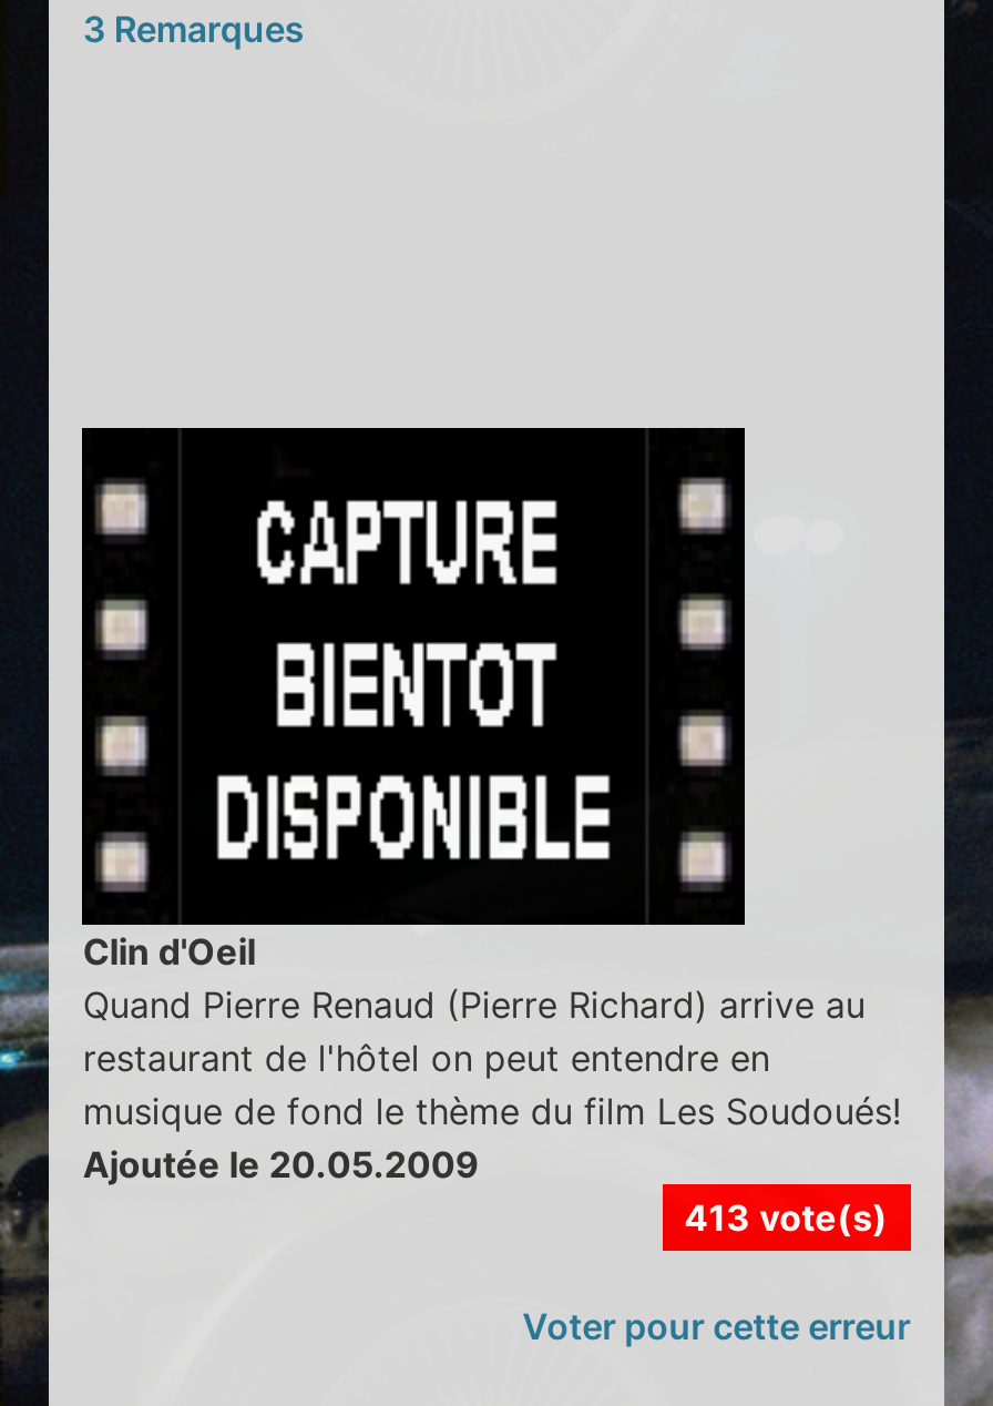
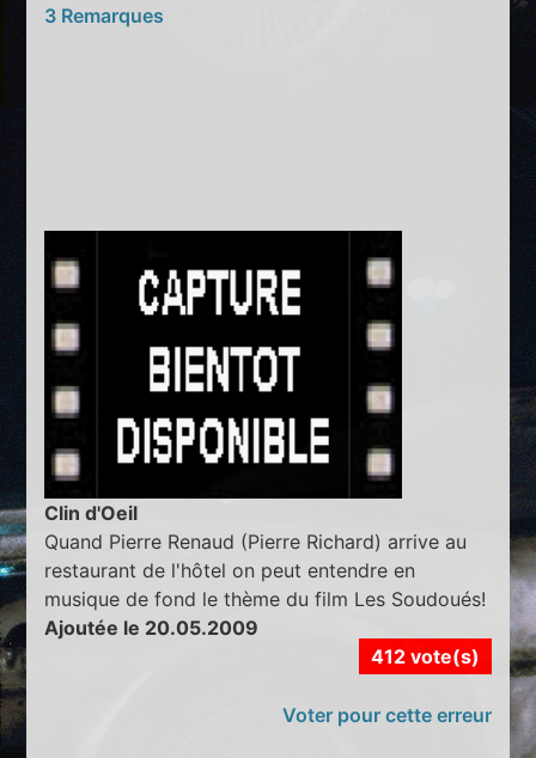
- 413 vote(s)
+ 412 vote(s)
